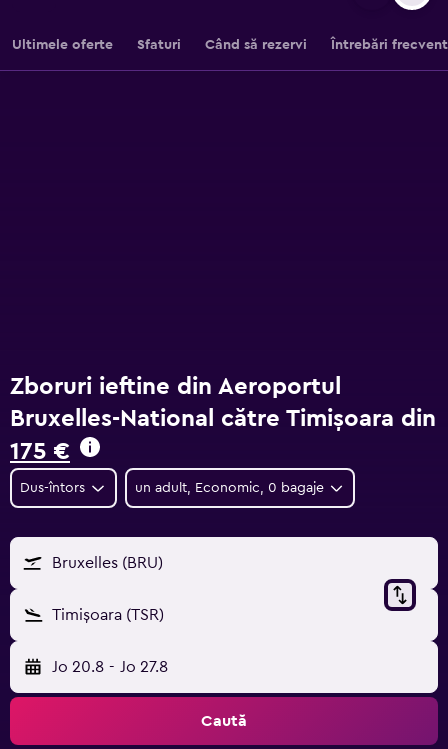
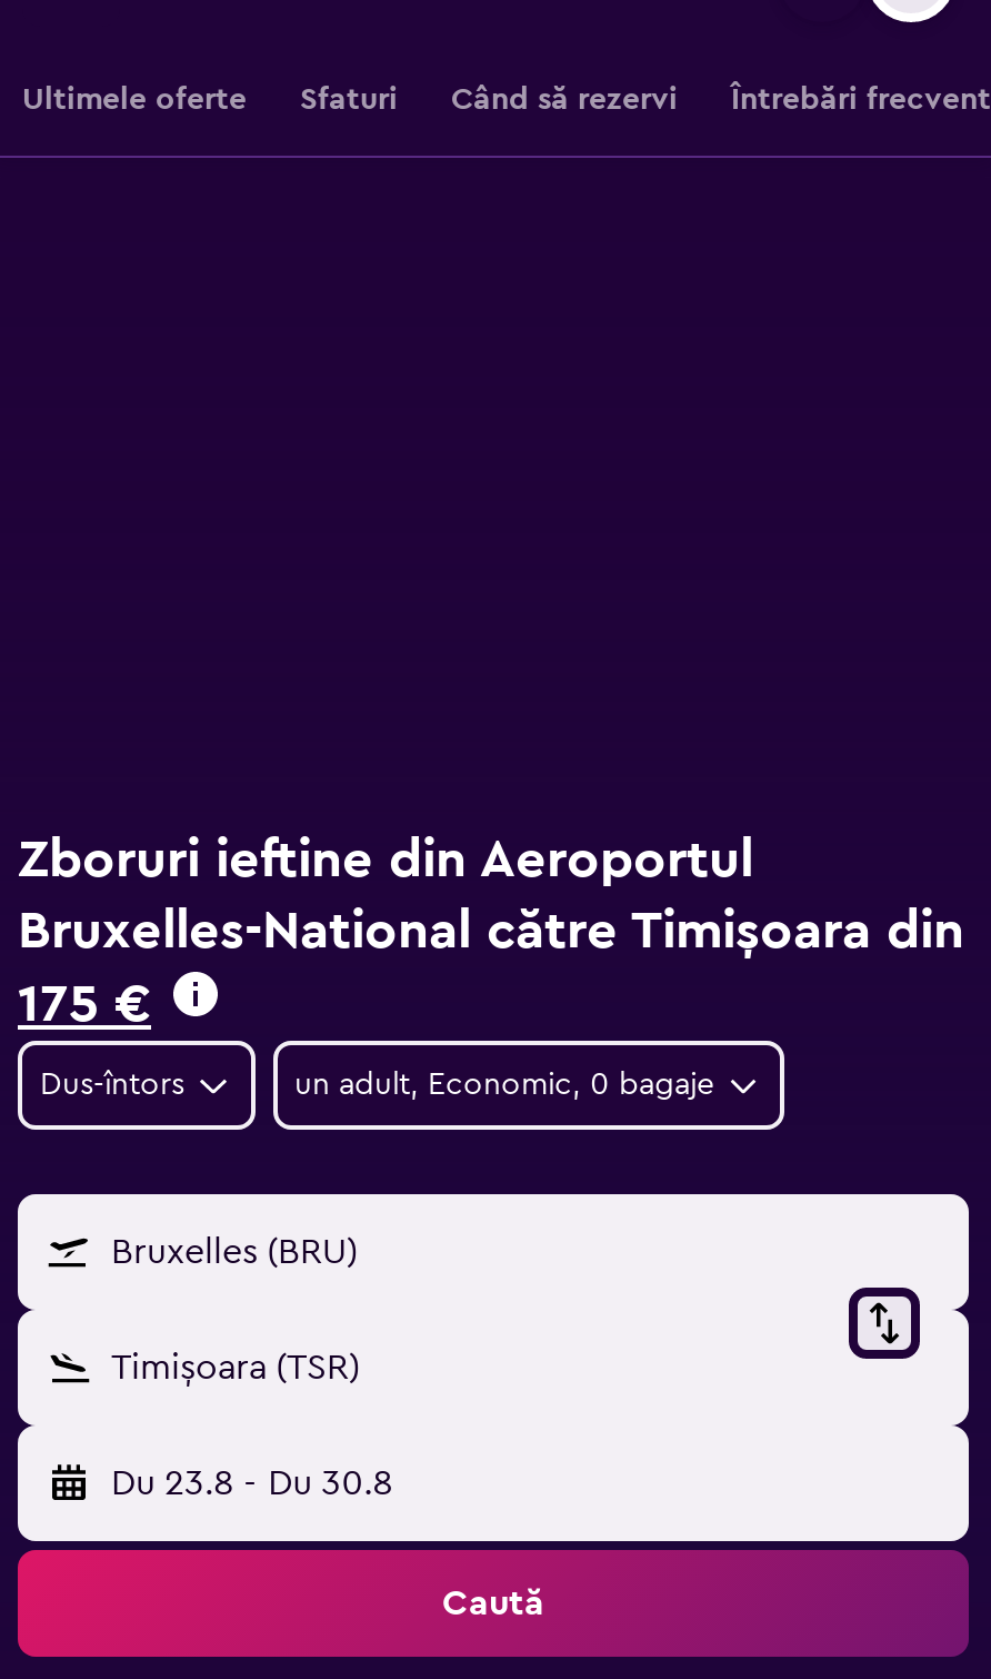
- Jo 20.8 - Jo 27.8
+ Du 23.8 - Du 30.8
